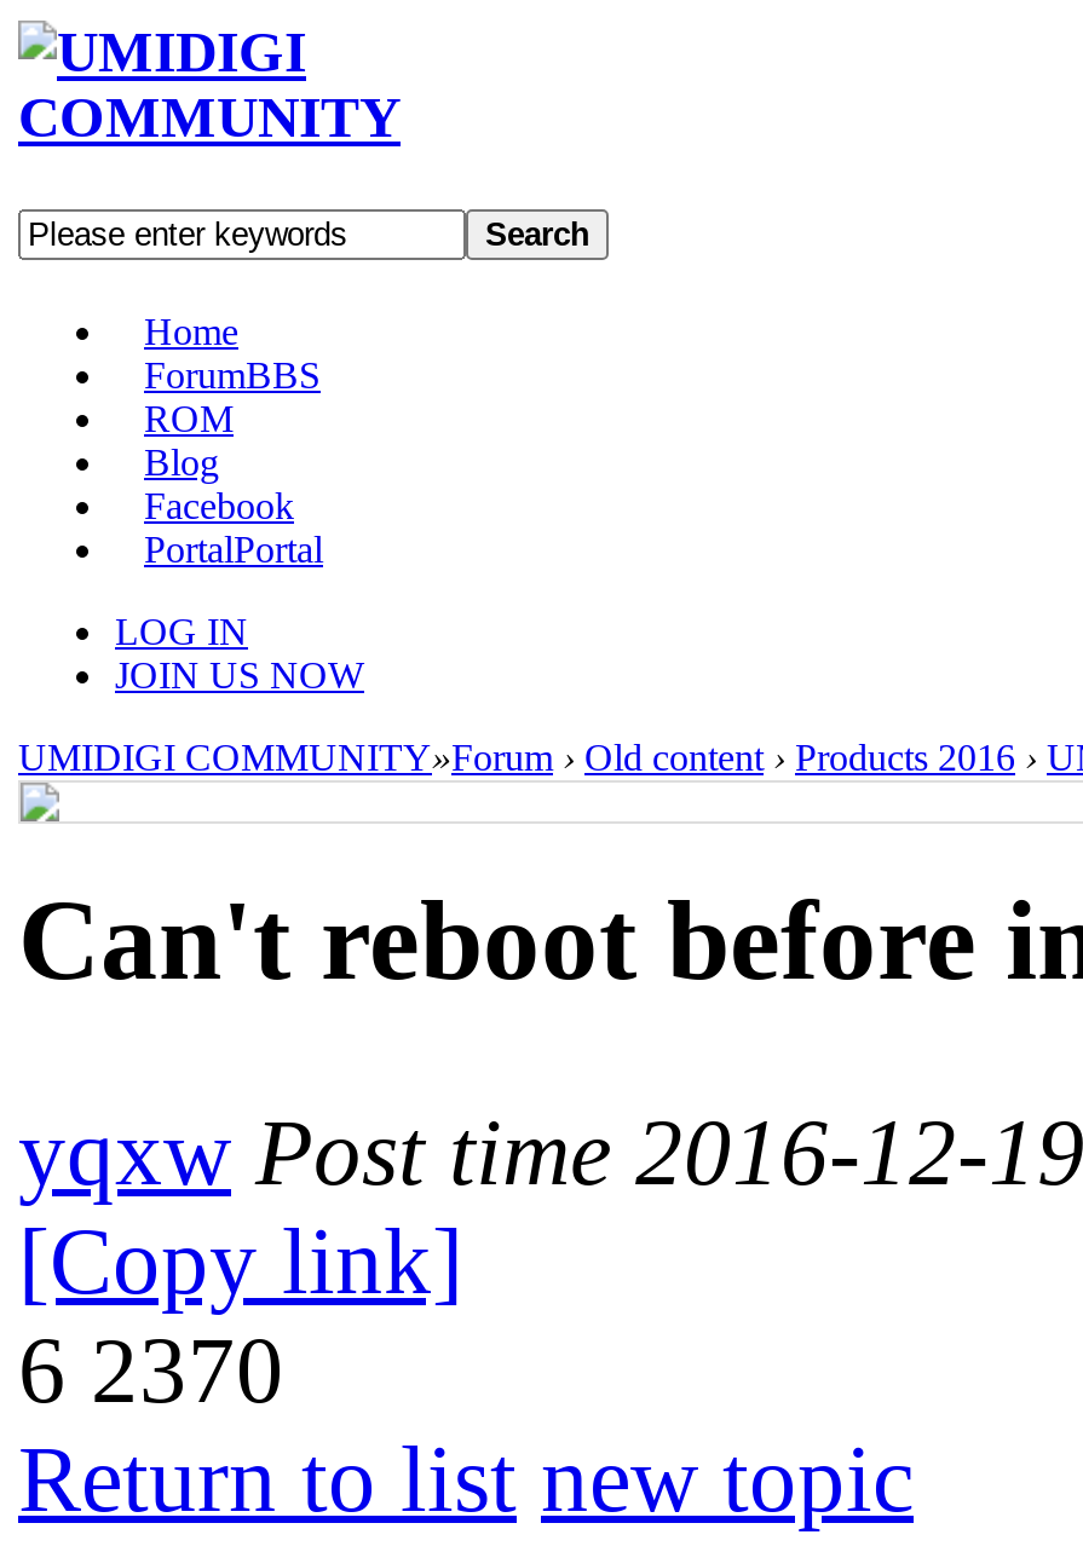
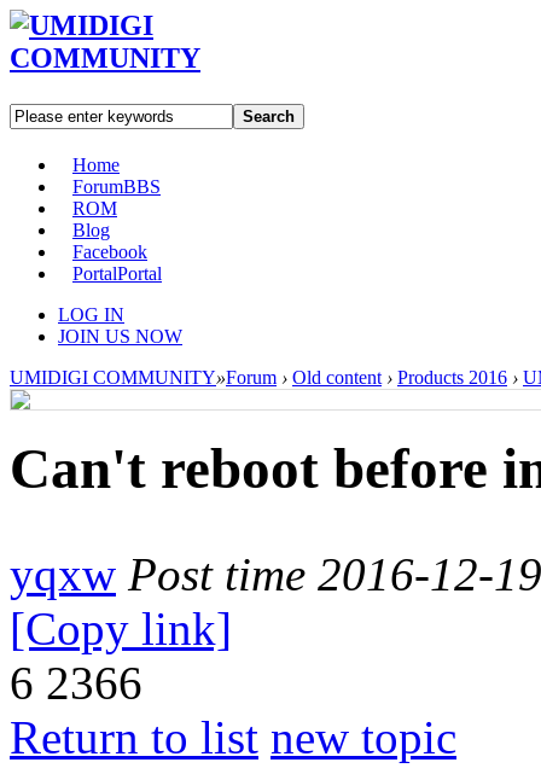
- 6 2370
+ 6 2366
